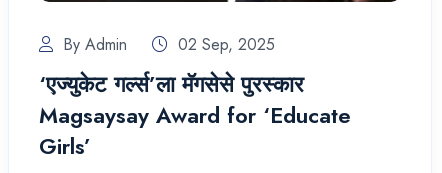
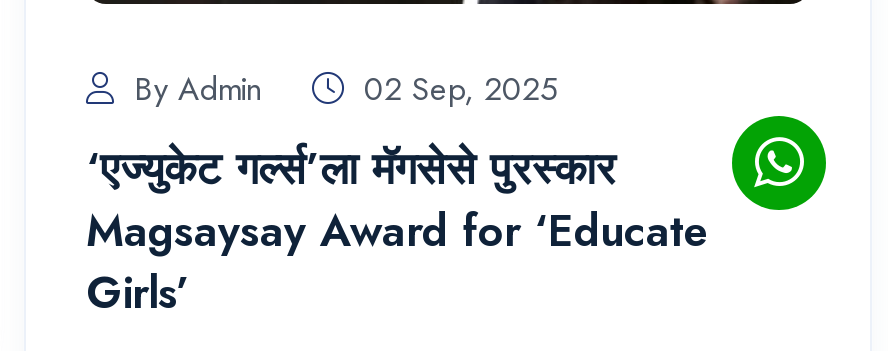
+ [image]
